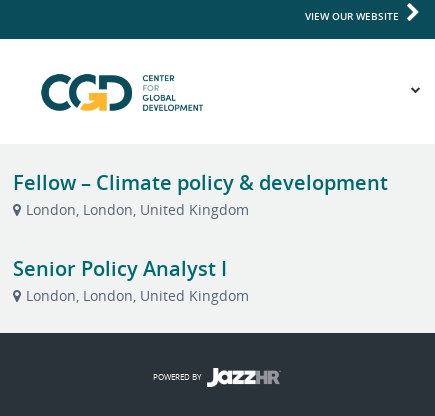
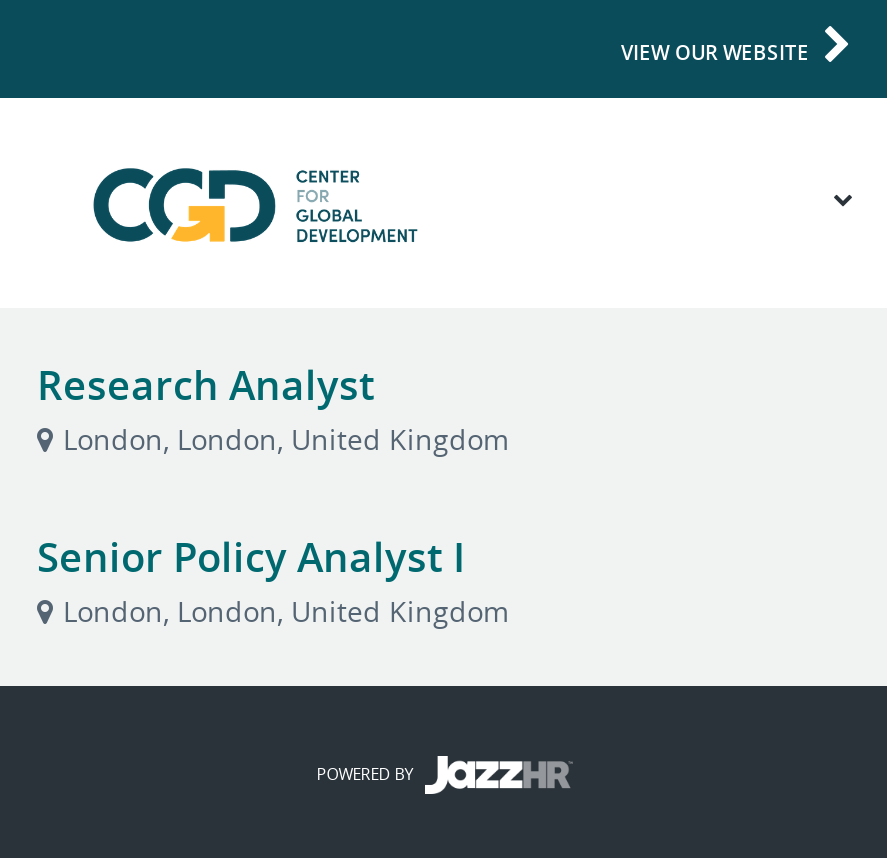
- Fellow – Climate policy & development
+ Research Analyst
